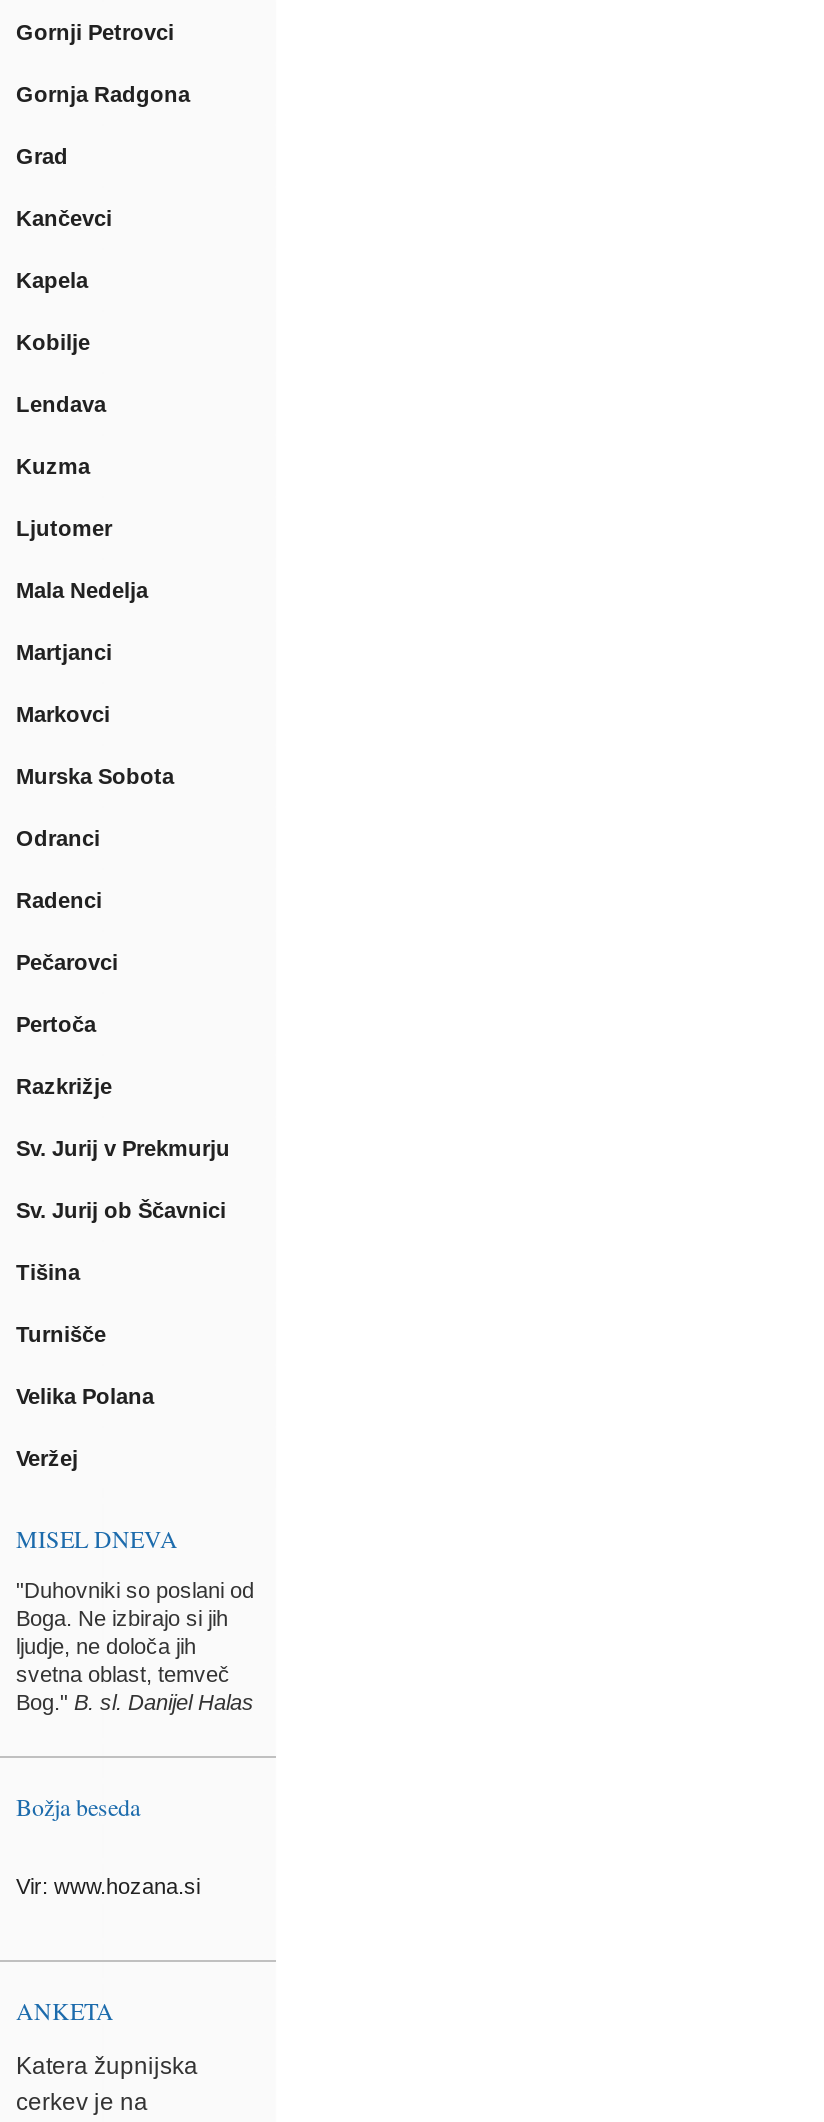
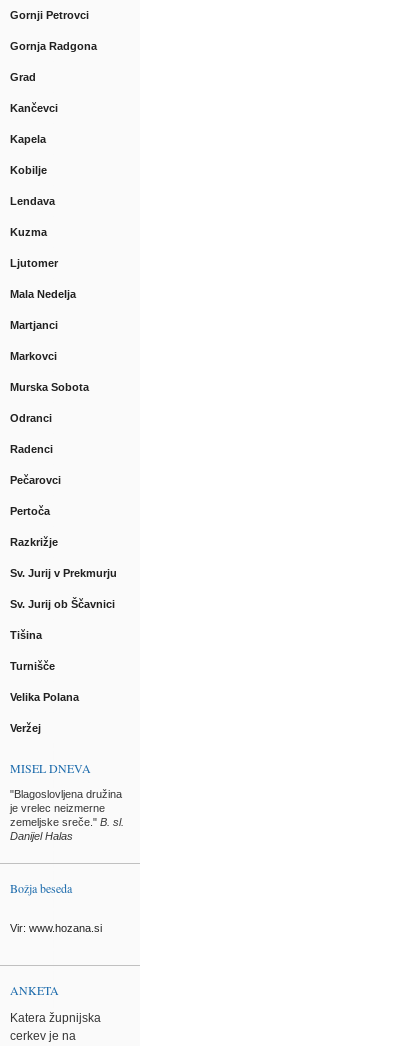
- "Duhovniki so poslani od
- Boga. Ne izbirajo si jih
- ljudje, ne določa jih
- svetna oblast, temveč
- Bog." B. sl. Danijel Halas
+ "Blagoslovljena družina
+ je vrelec neizmerne
+ zemeljske sreče." B. sl.
+ Danijel Halas
